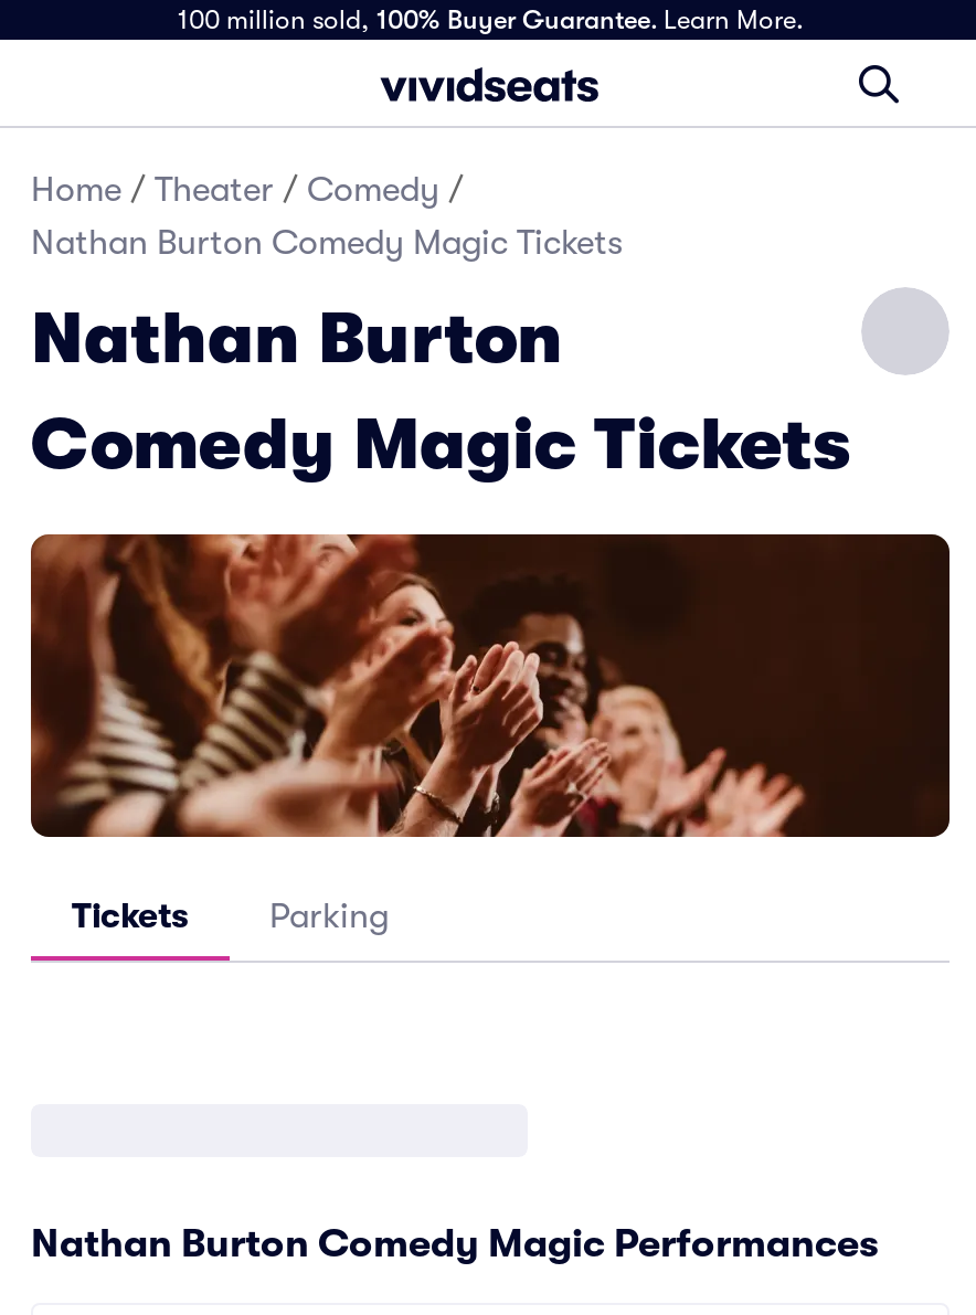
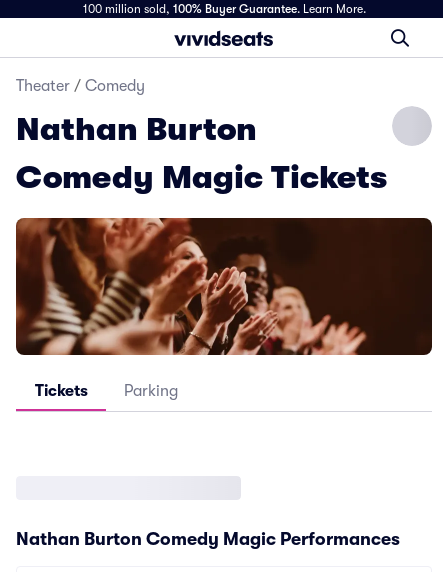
- Home / Theater / Comedy /
- Nathan Burton Comedy Magic Tickets
+ Theater / Comedy
